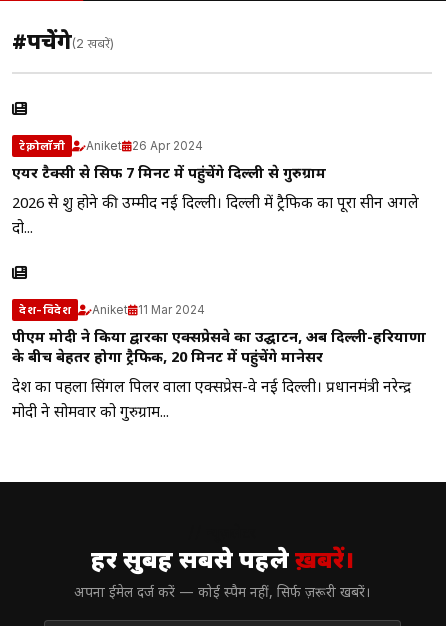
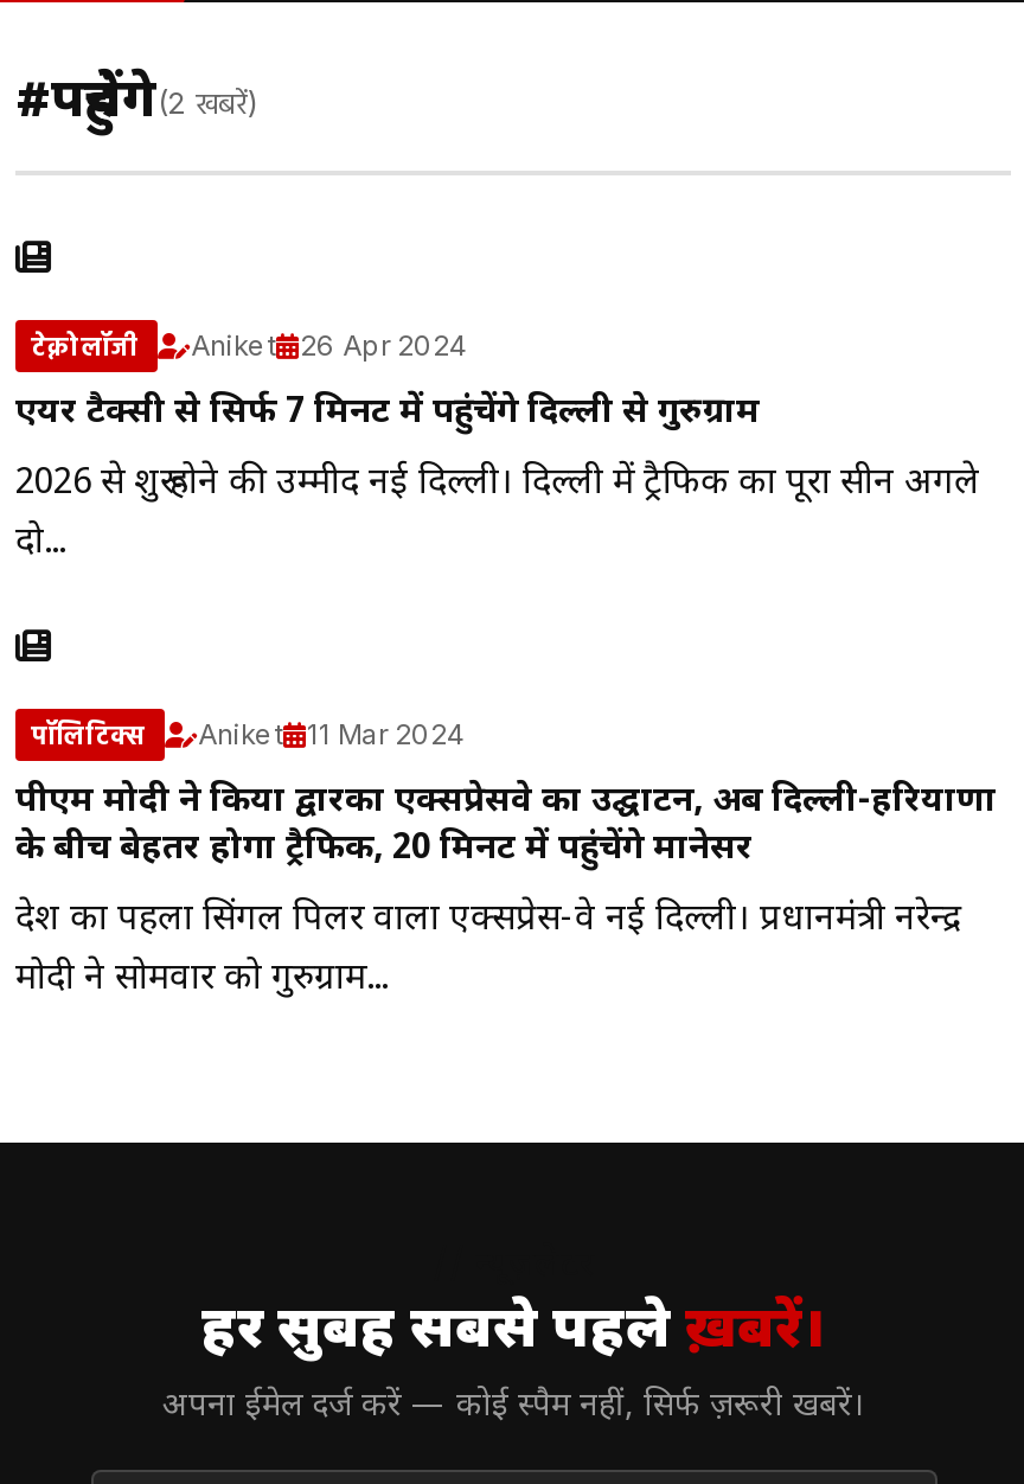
- देश-विदेश
+ पॉलिटिक्स
